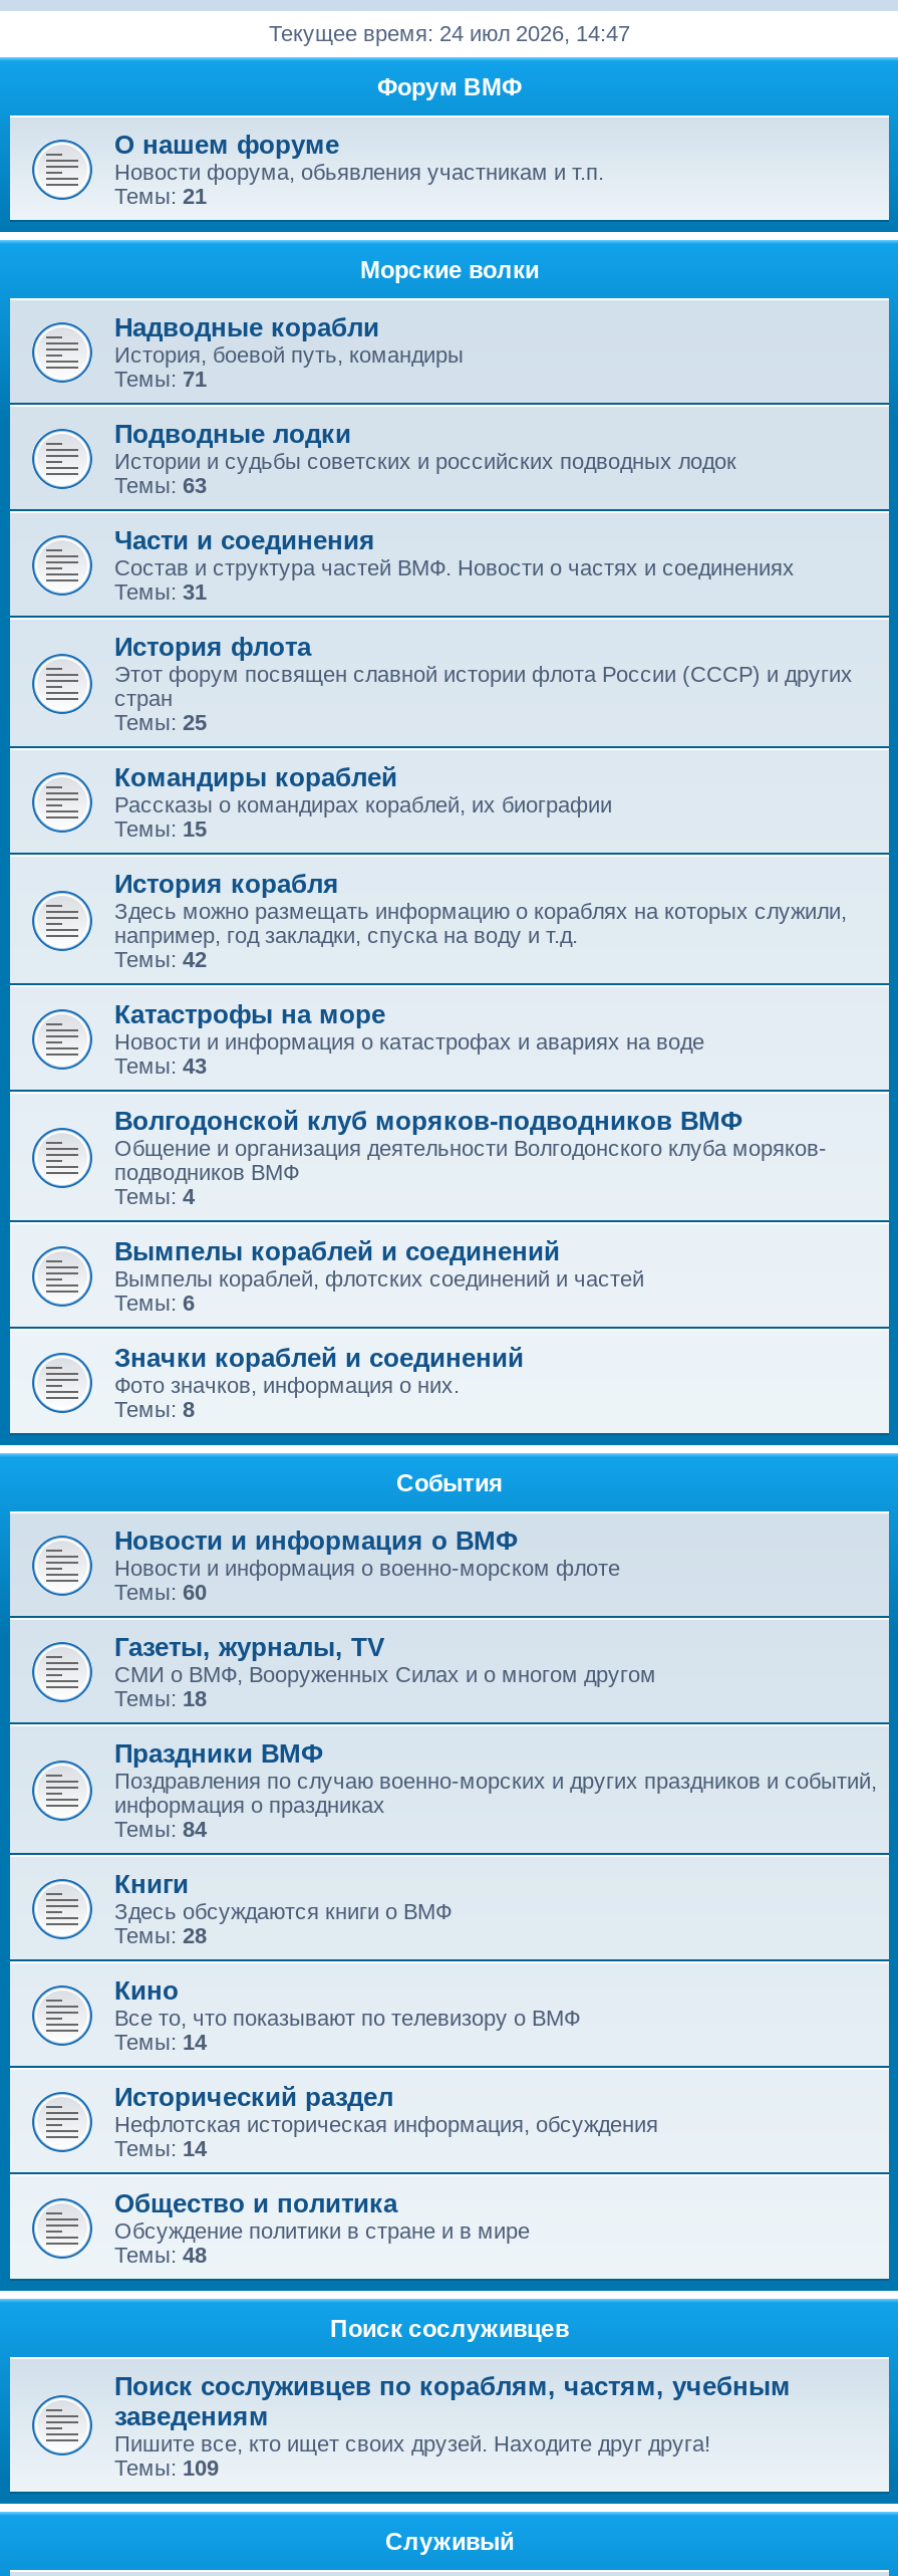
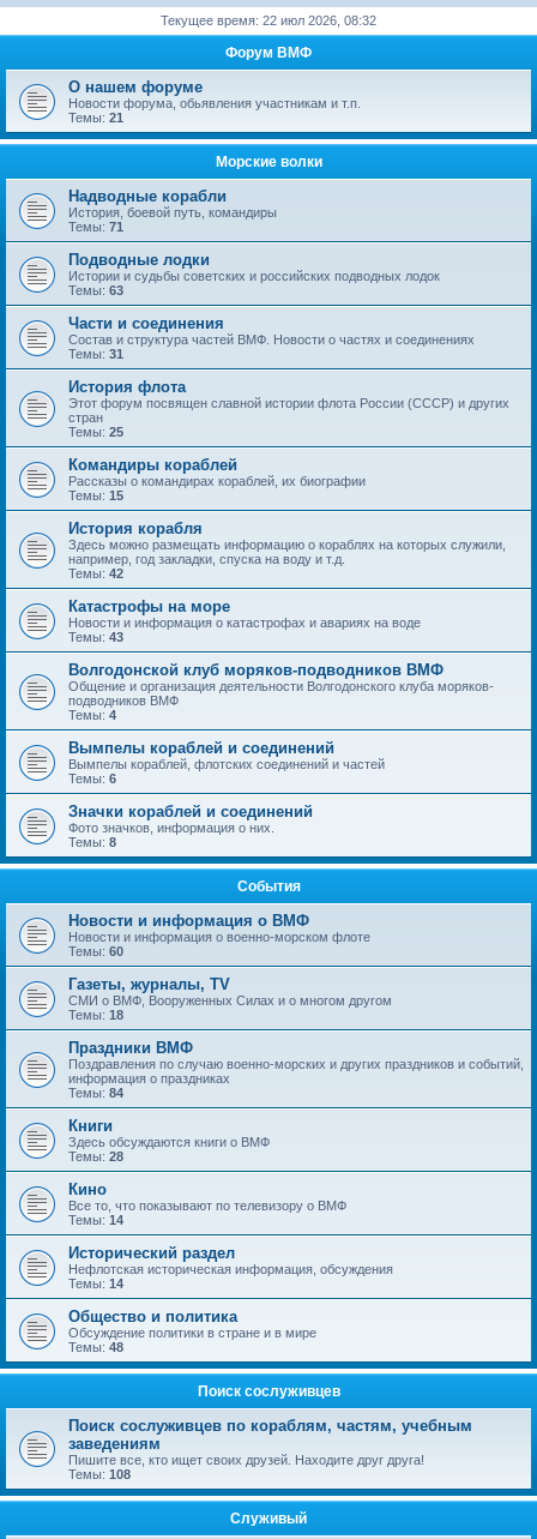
- Текущее время: 24 июл 2026, 14:47
+ Текущее время: 22 июл 2026, 08:32

- Темы: 109
+ Темы: 108
